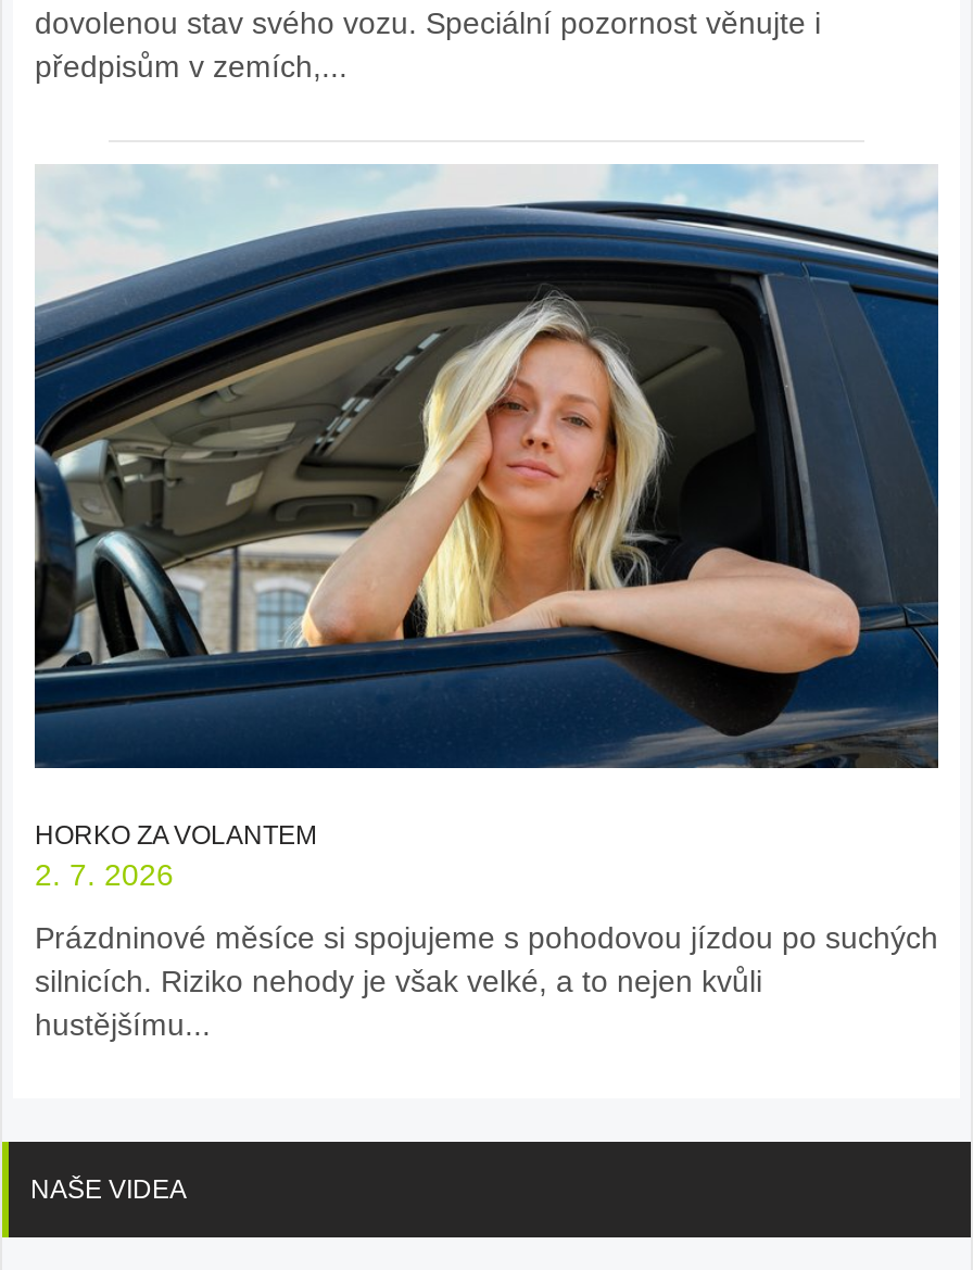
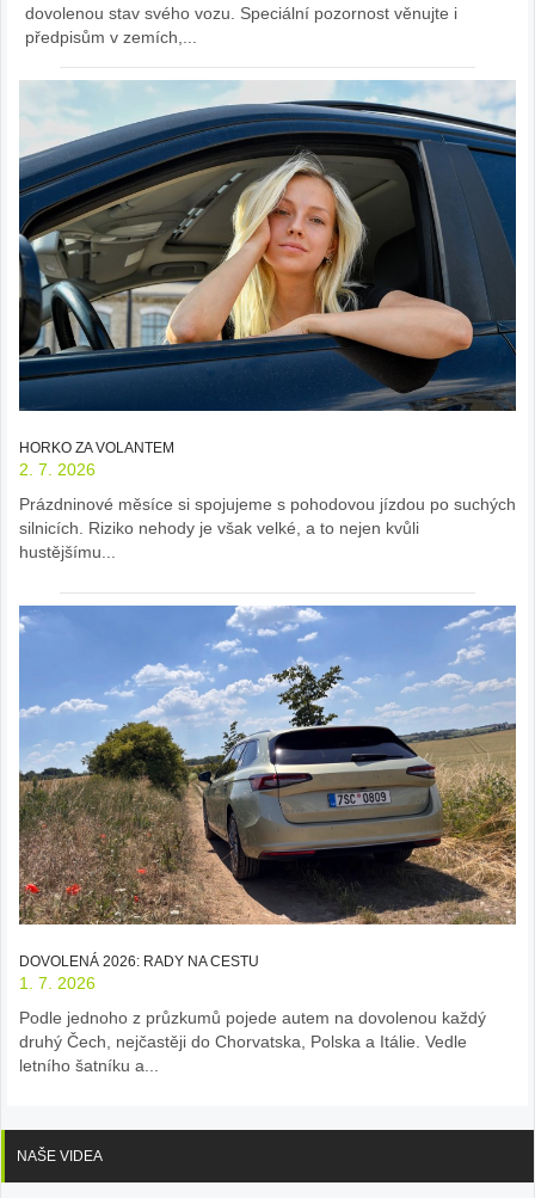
+ [image]
+ DOVOLENÁ 2026: RADY NA CESTU
+ 1. 7. 2026
+ Podle jednoho z průzkumů pojede autem na dovolenou každý
+ druhý Čech, nejčastěji do Chorvatska, Polska a Itálie. Vedle
+ letního šatníku a...
